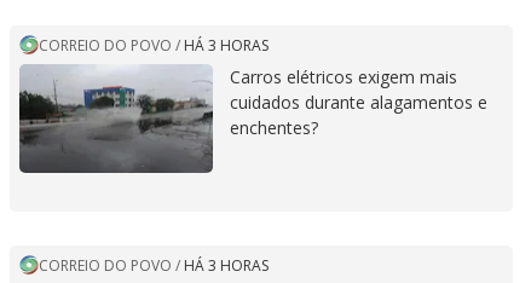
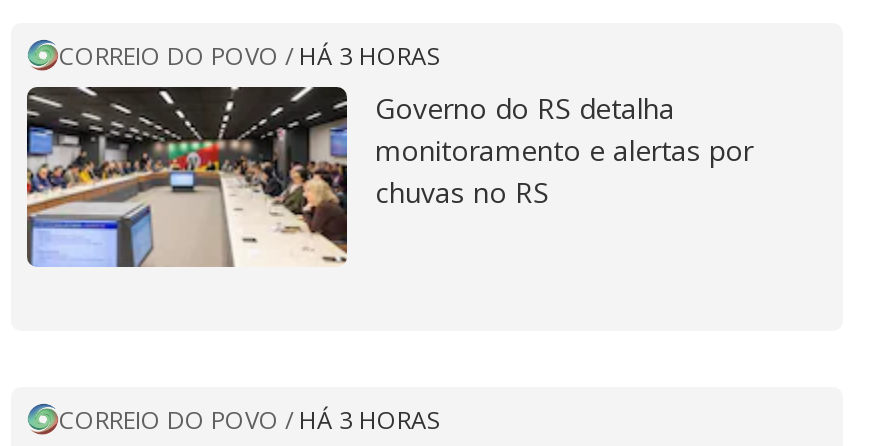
- [image]
- Carros elétricos exigem mais
- cuidados durante alagamentos e
- enchentes?
+ [image]
+ Governo do RS detalha
+ monitoramento e alertas por
+ chuvas no RS
